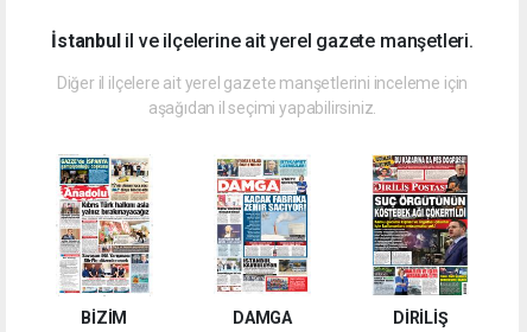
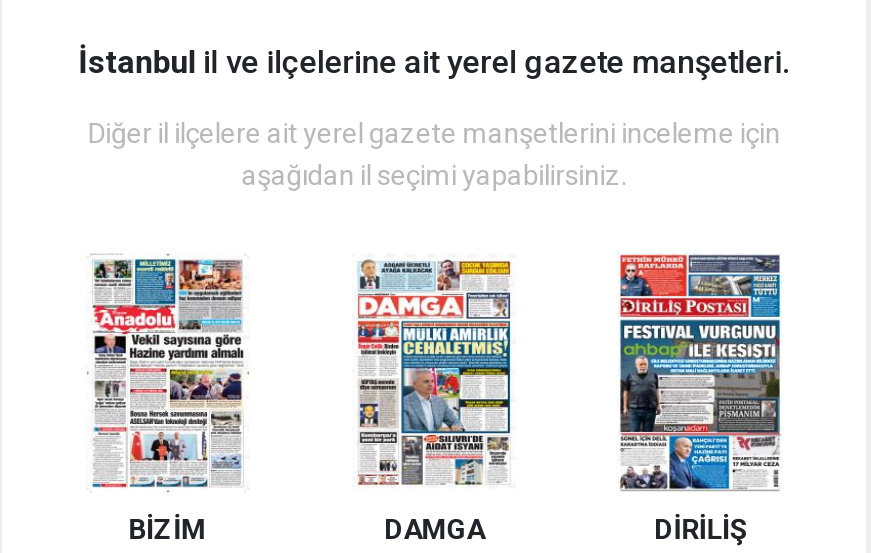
- [image]
+ [image]

- [image]
+ [image]

- [image]
+ [image]
